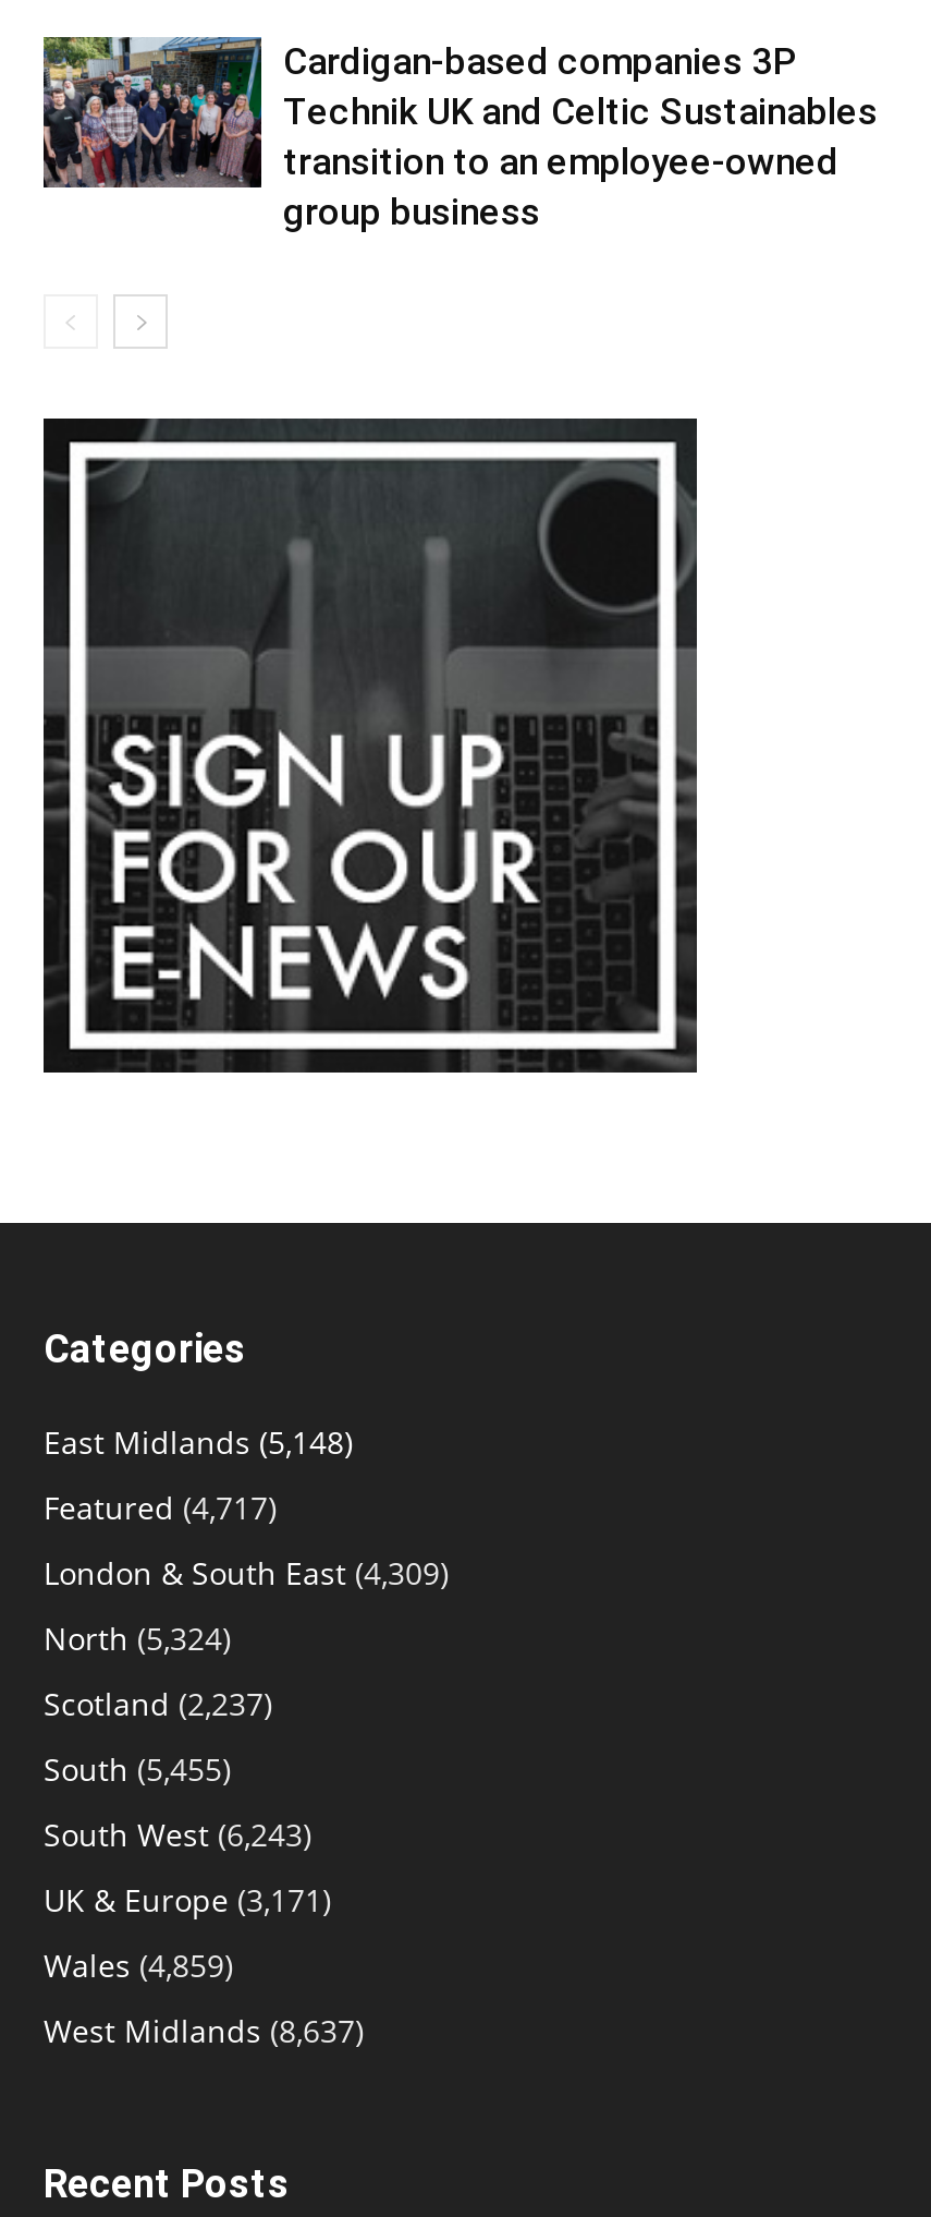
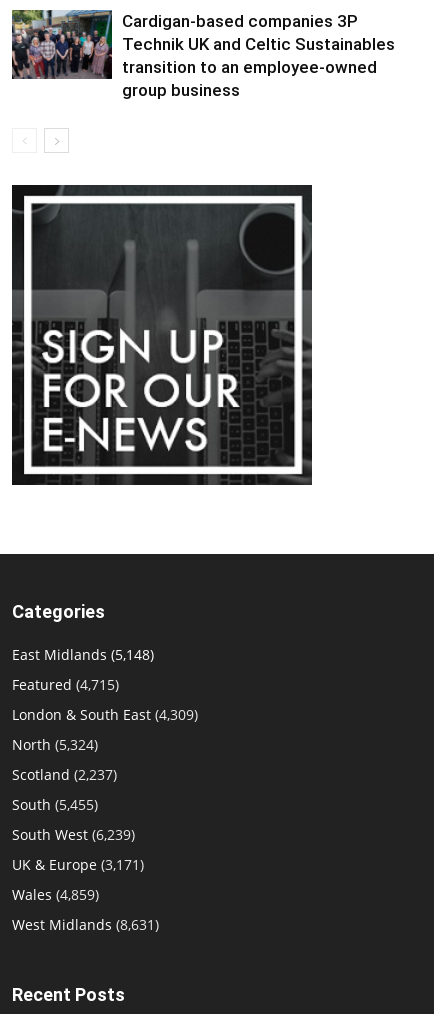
- Featured (4,717)
+ Featured (4,715)

- South West (6,243)
+ South West (6,239)

- West Midlands (8,637)
+ West Midlands (8,631)
